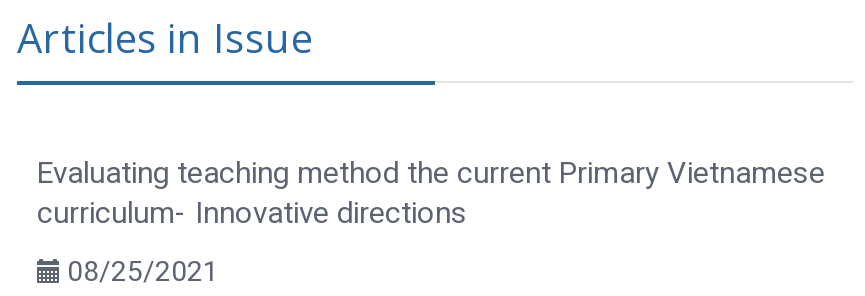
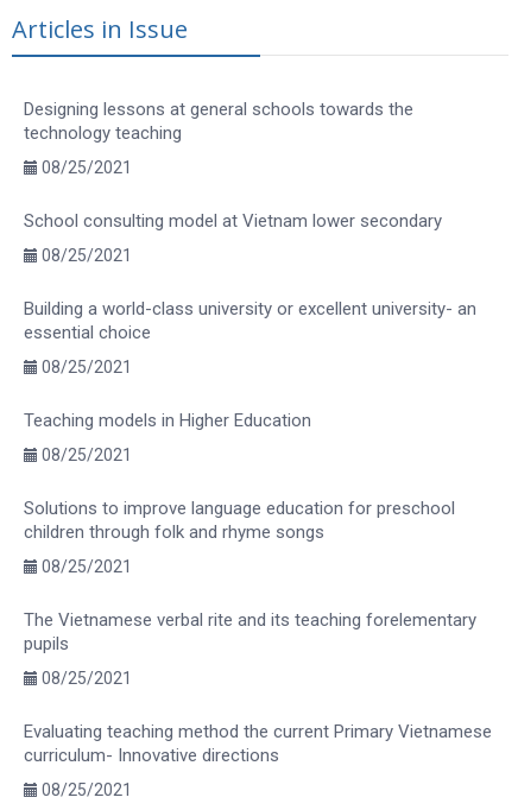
+ Designing lessons at general schools towards the
+ technology teaching
+ 08/25/2021
+ School consulting model at Vietnam lower secondary
+ 08/25/2021
+ Building a world-class university or excellent university- an
+ essential choice
+ 08/25/2021
+ Teaching models in Higher Education
+ 08/25/2021
+ Solutions to improve language education for preschool
+ children through folk and rhyme songs
+ 08/25/2021
+ The Vietnamese verbal rite and its teaching forelementary
+ pupils
+ 08/25/2021
